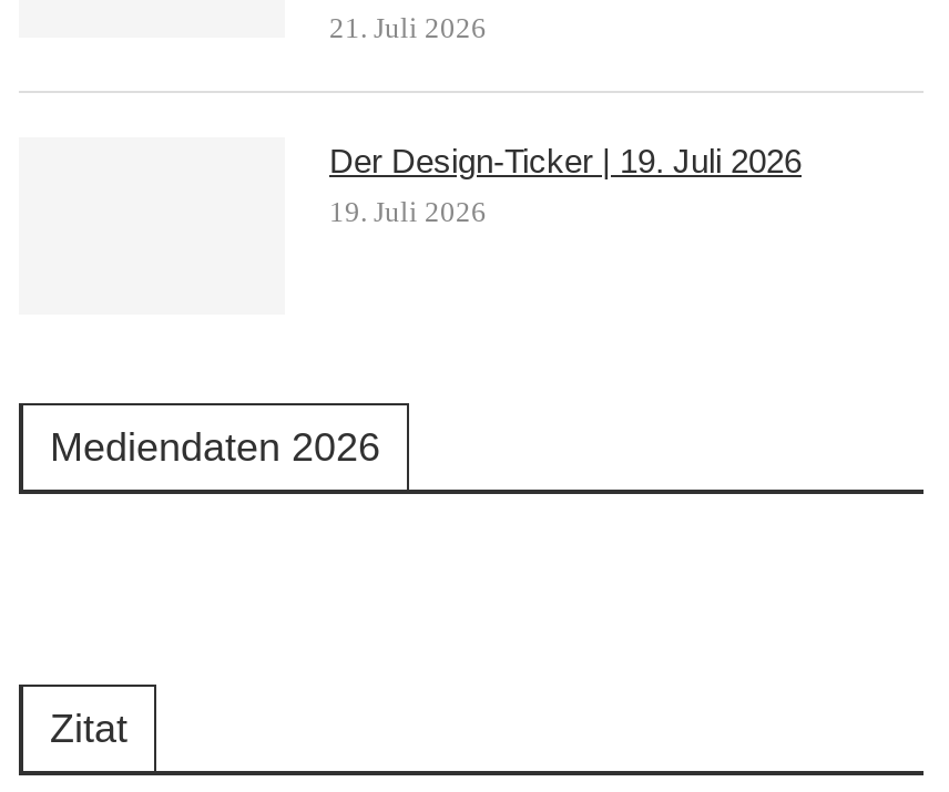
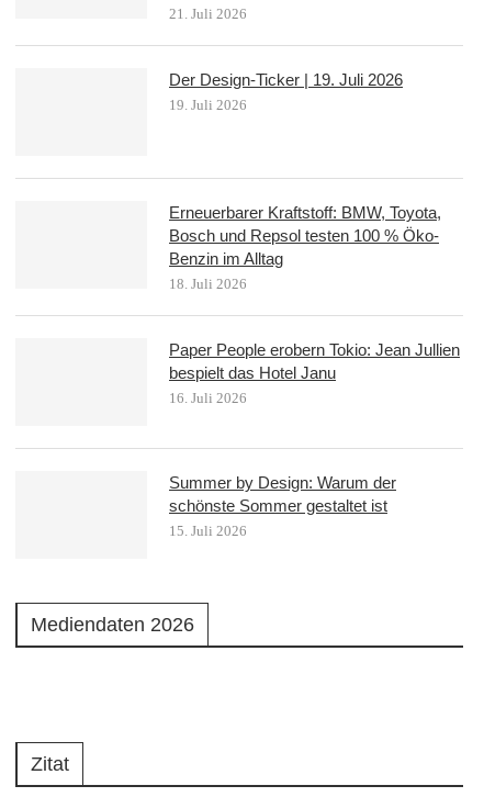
+ Erneuerbarer Kraftstoff: BMW, Toyota,
+ Bosch und Repsol testen 100 % Öko-
+ Benzin im Alltag
+ 18. Juli 2026

+ Paper People erobern Tokio: Jean Jullien
+ bespielt das Hotel Janu
+ 16. Juli 2026

+ Summer by Design: Warum der
+ schönste Sommer gestaltet ist
+ 15. Juli 2026
